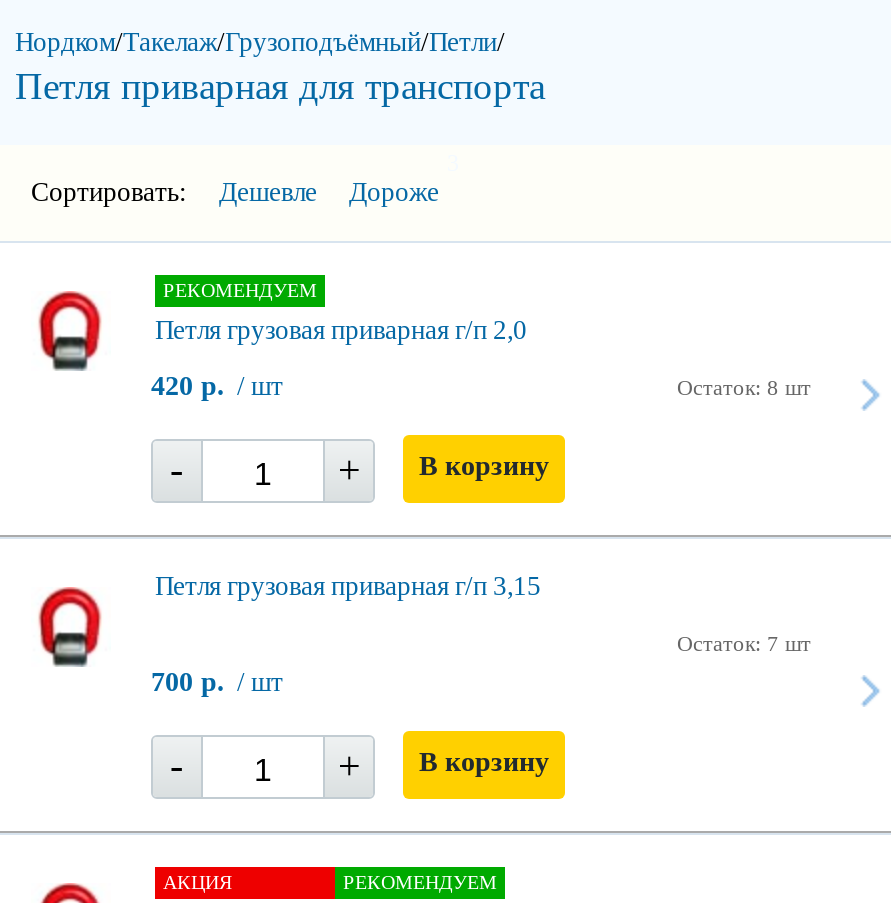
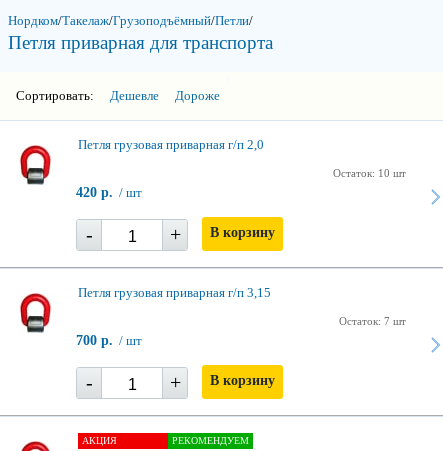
- РЕКОМЕНДУЕМ

moved up: Петля грузовая приварная г/п 2,0

- Остаток: 8 шт
+ Остаток: 10 шт
